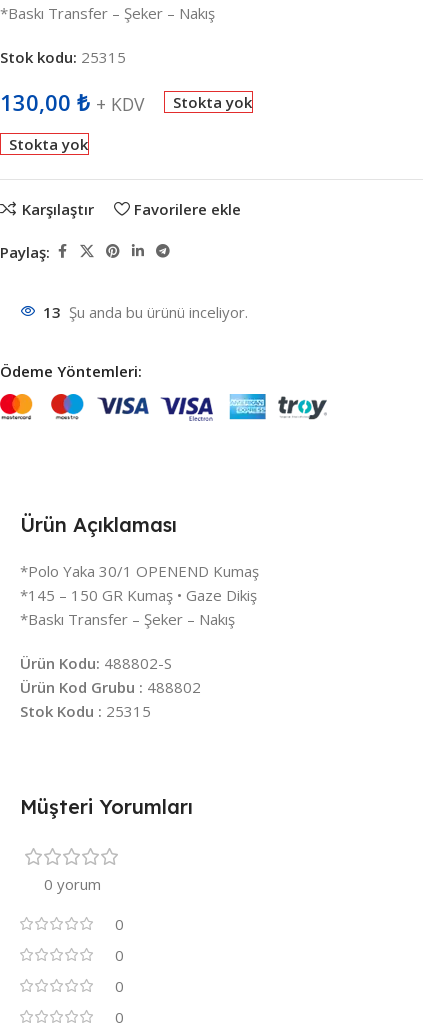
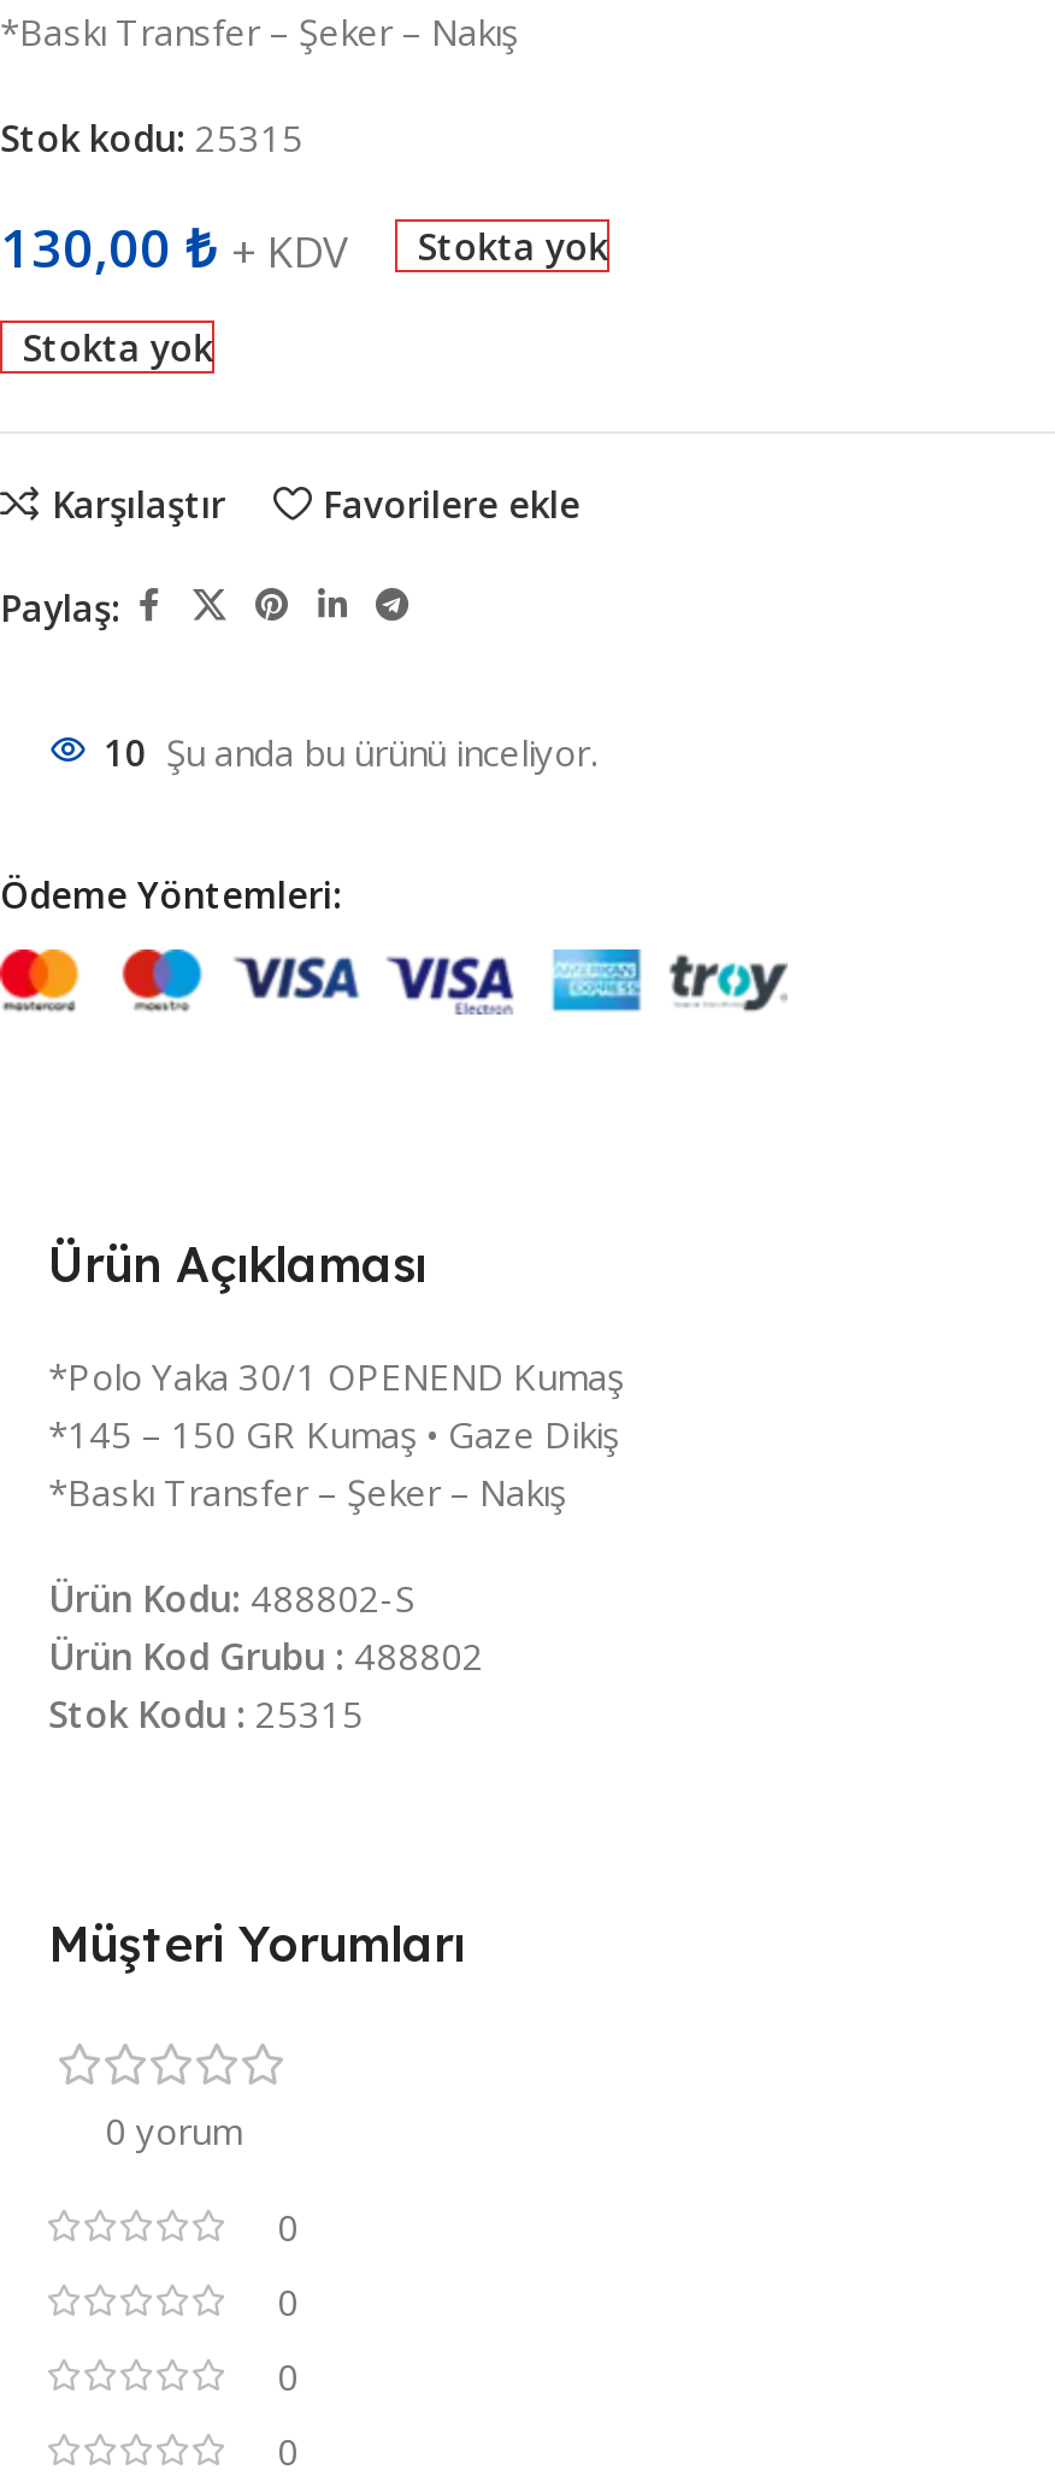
- 13 Şu anda bu ürünü inceliyor.
+ 10 Şu anda bu ürünü inceliyor.
